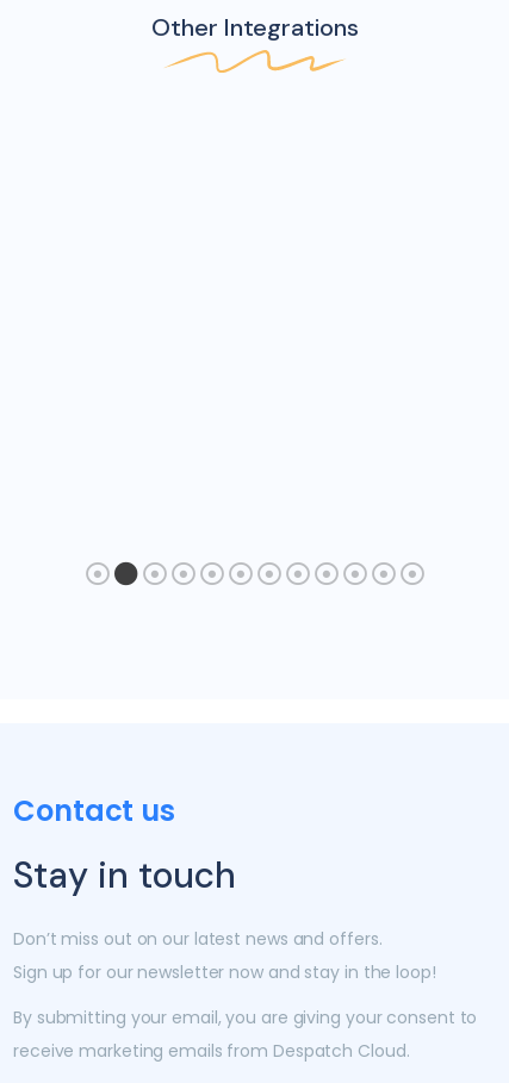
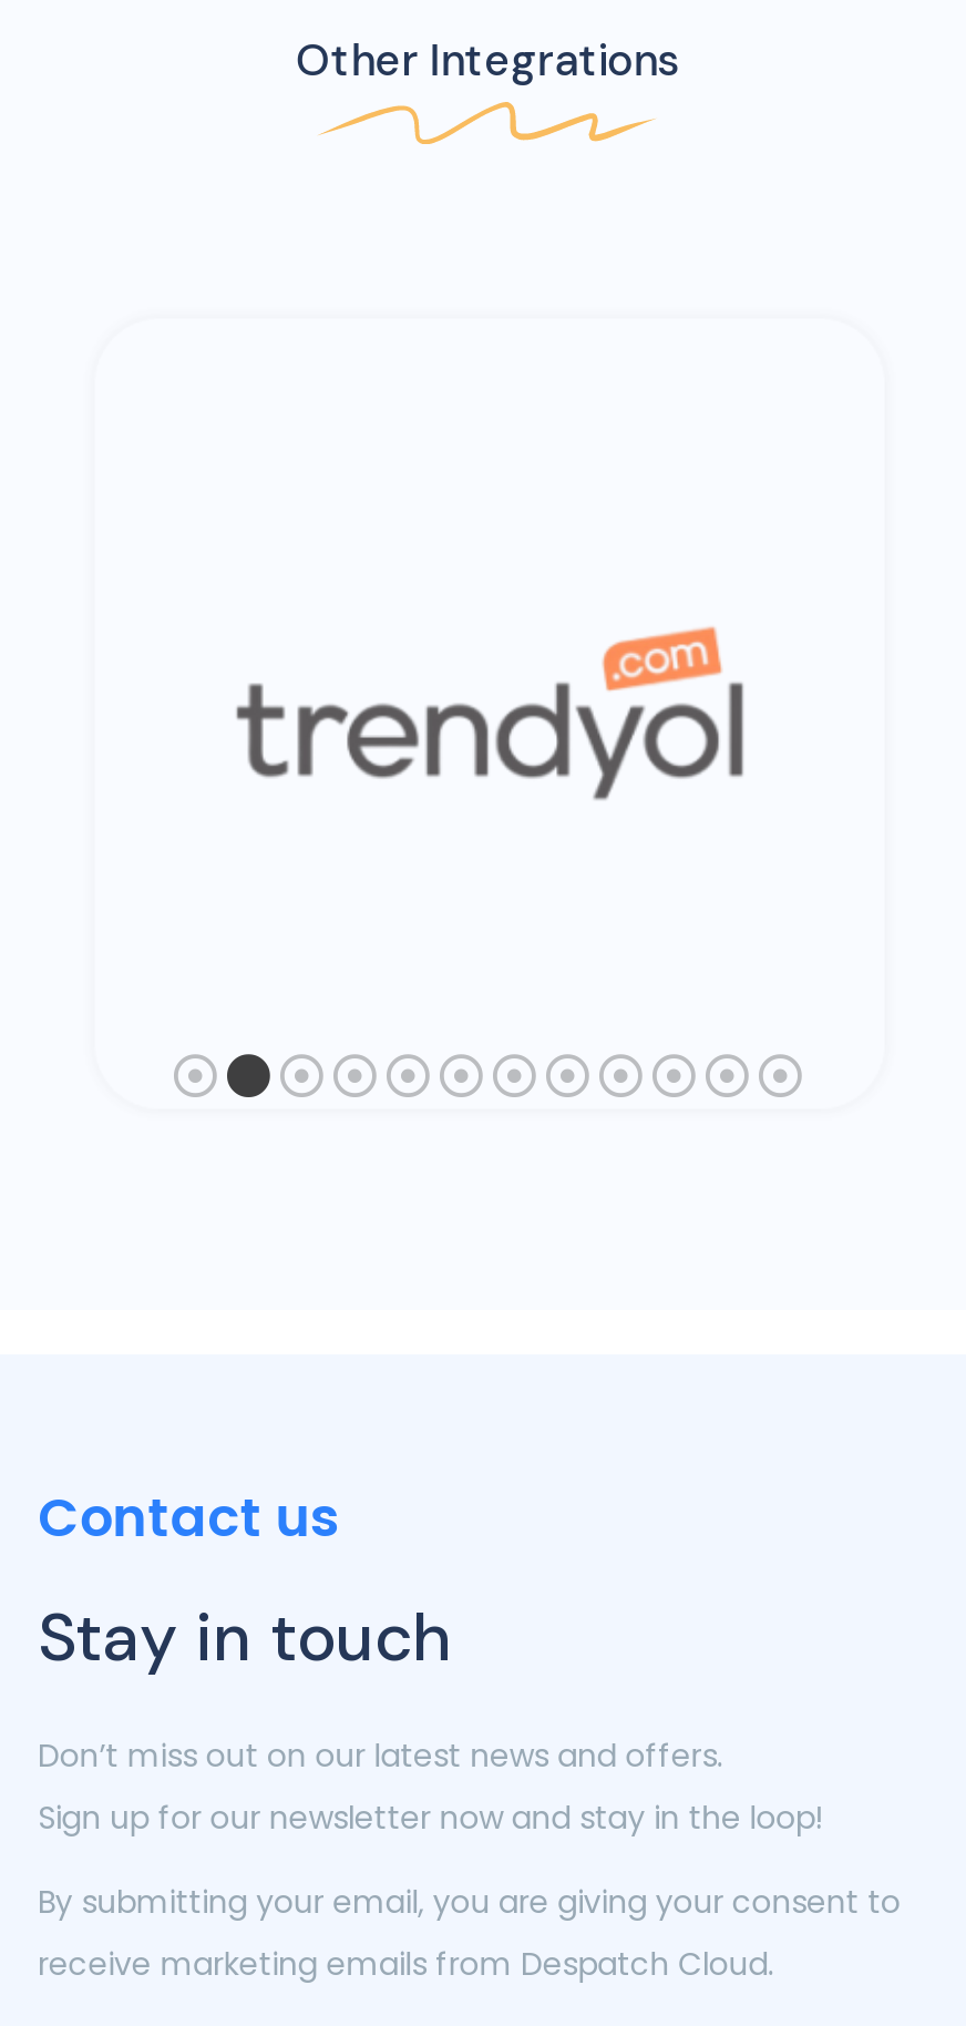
+ [image]
